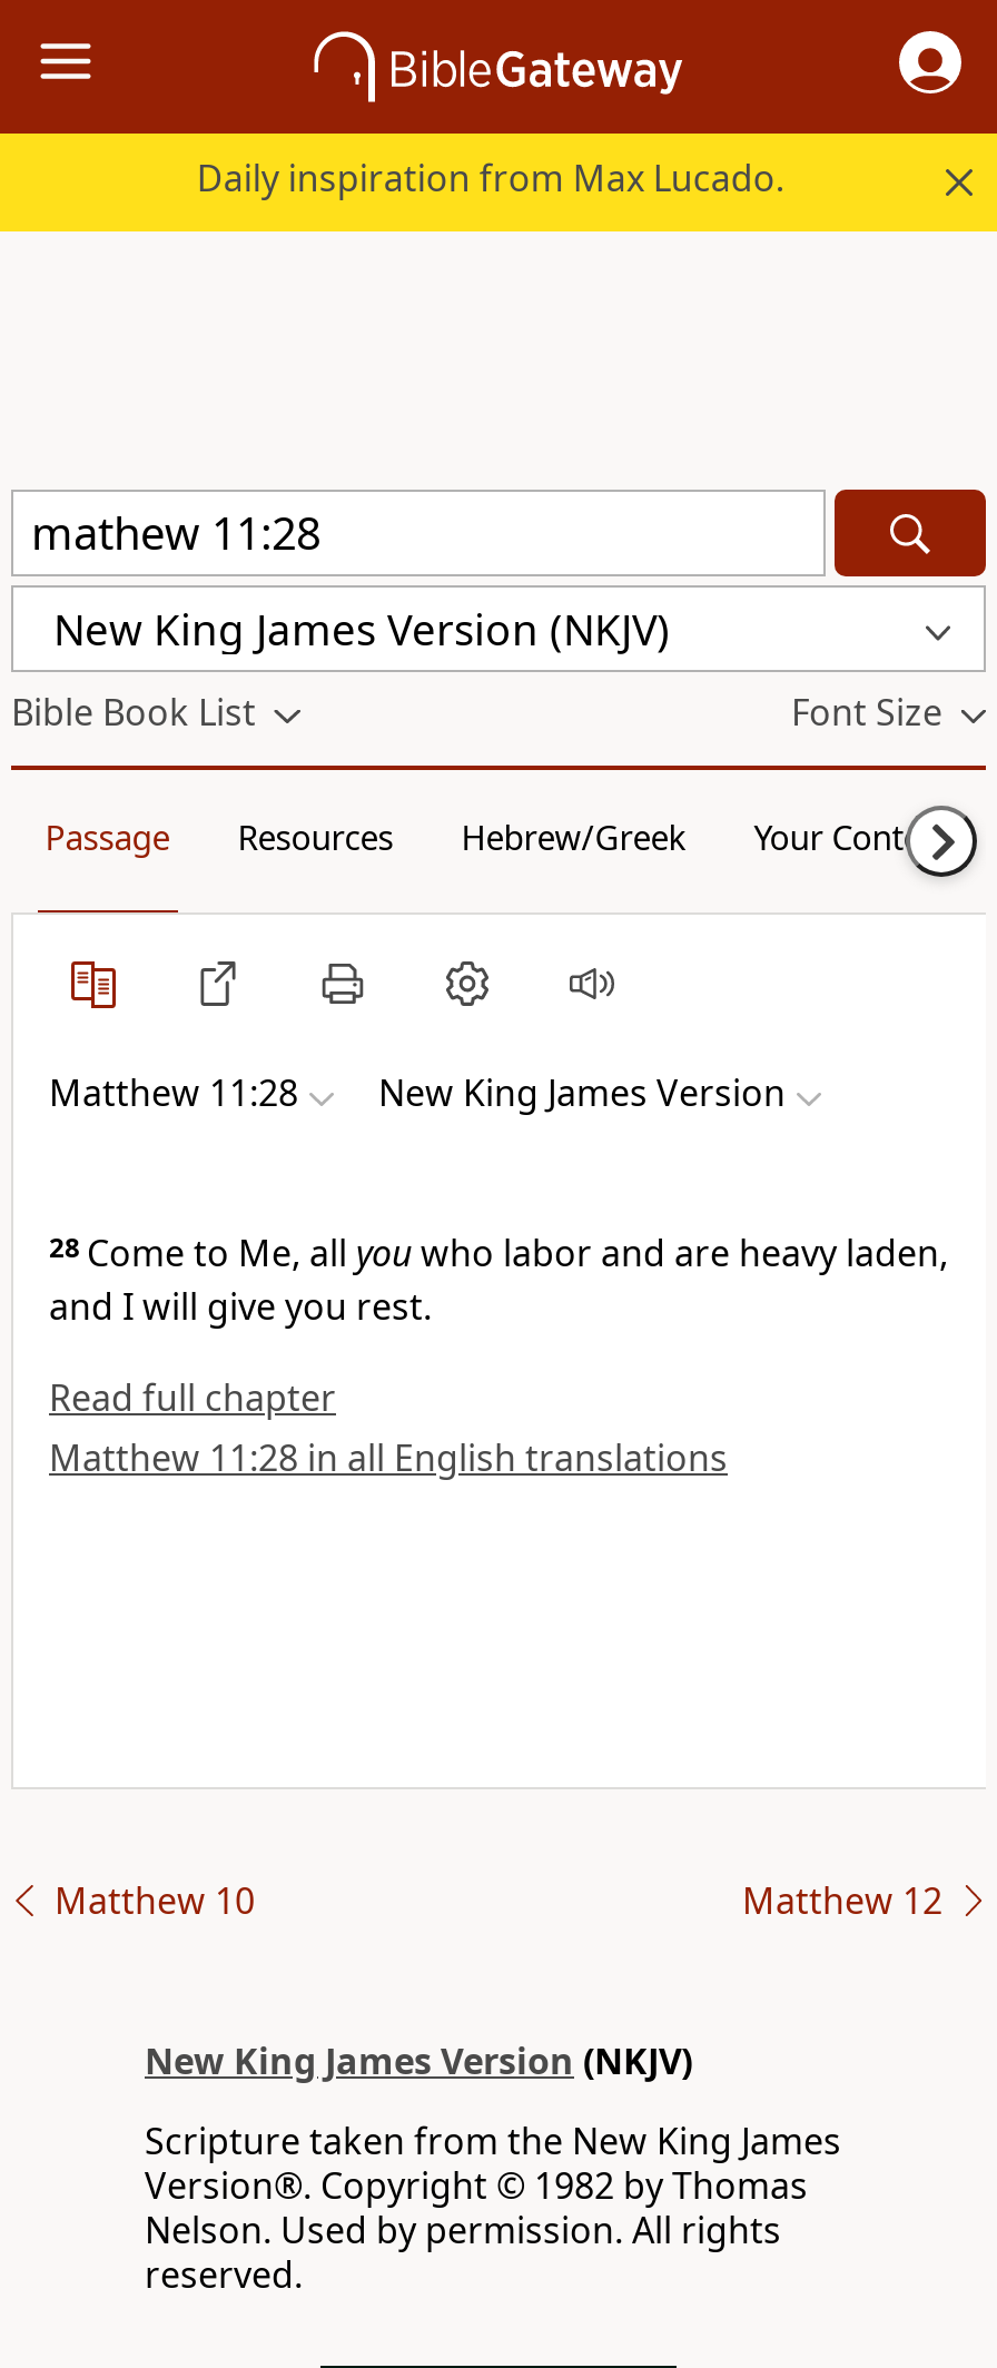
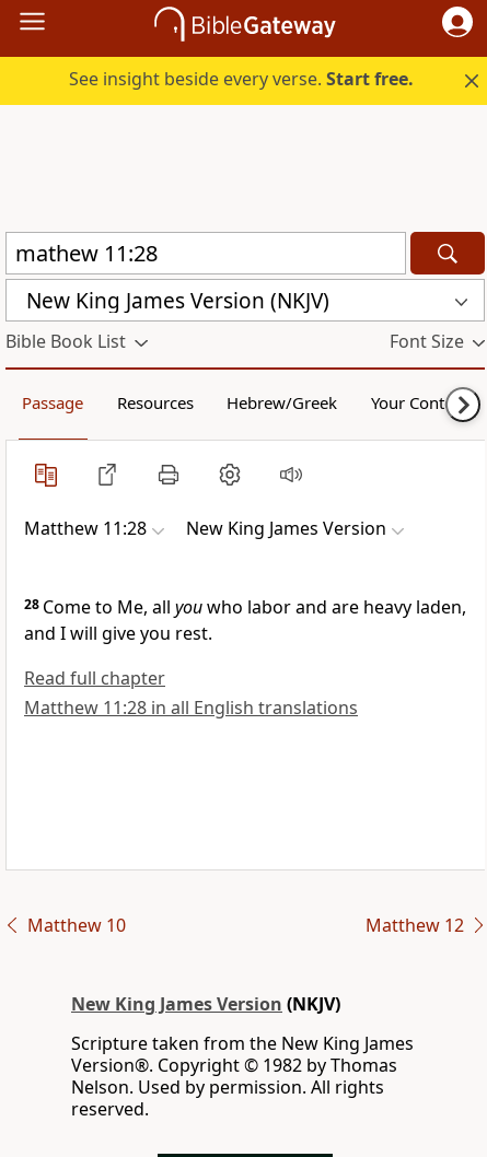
- Daily inspiration from Max Lucado.
+ See insight beside every verse. Start free.
